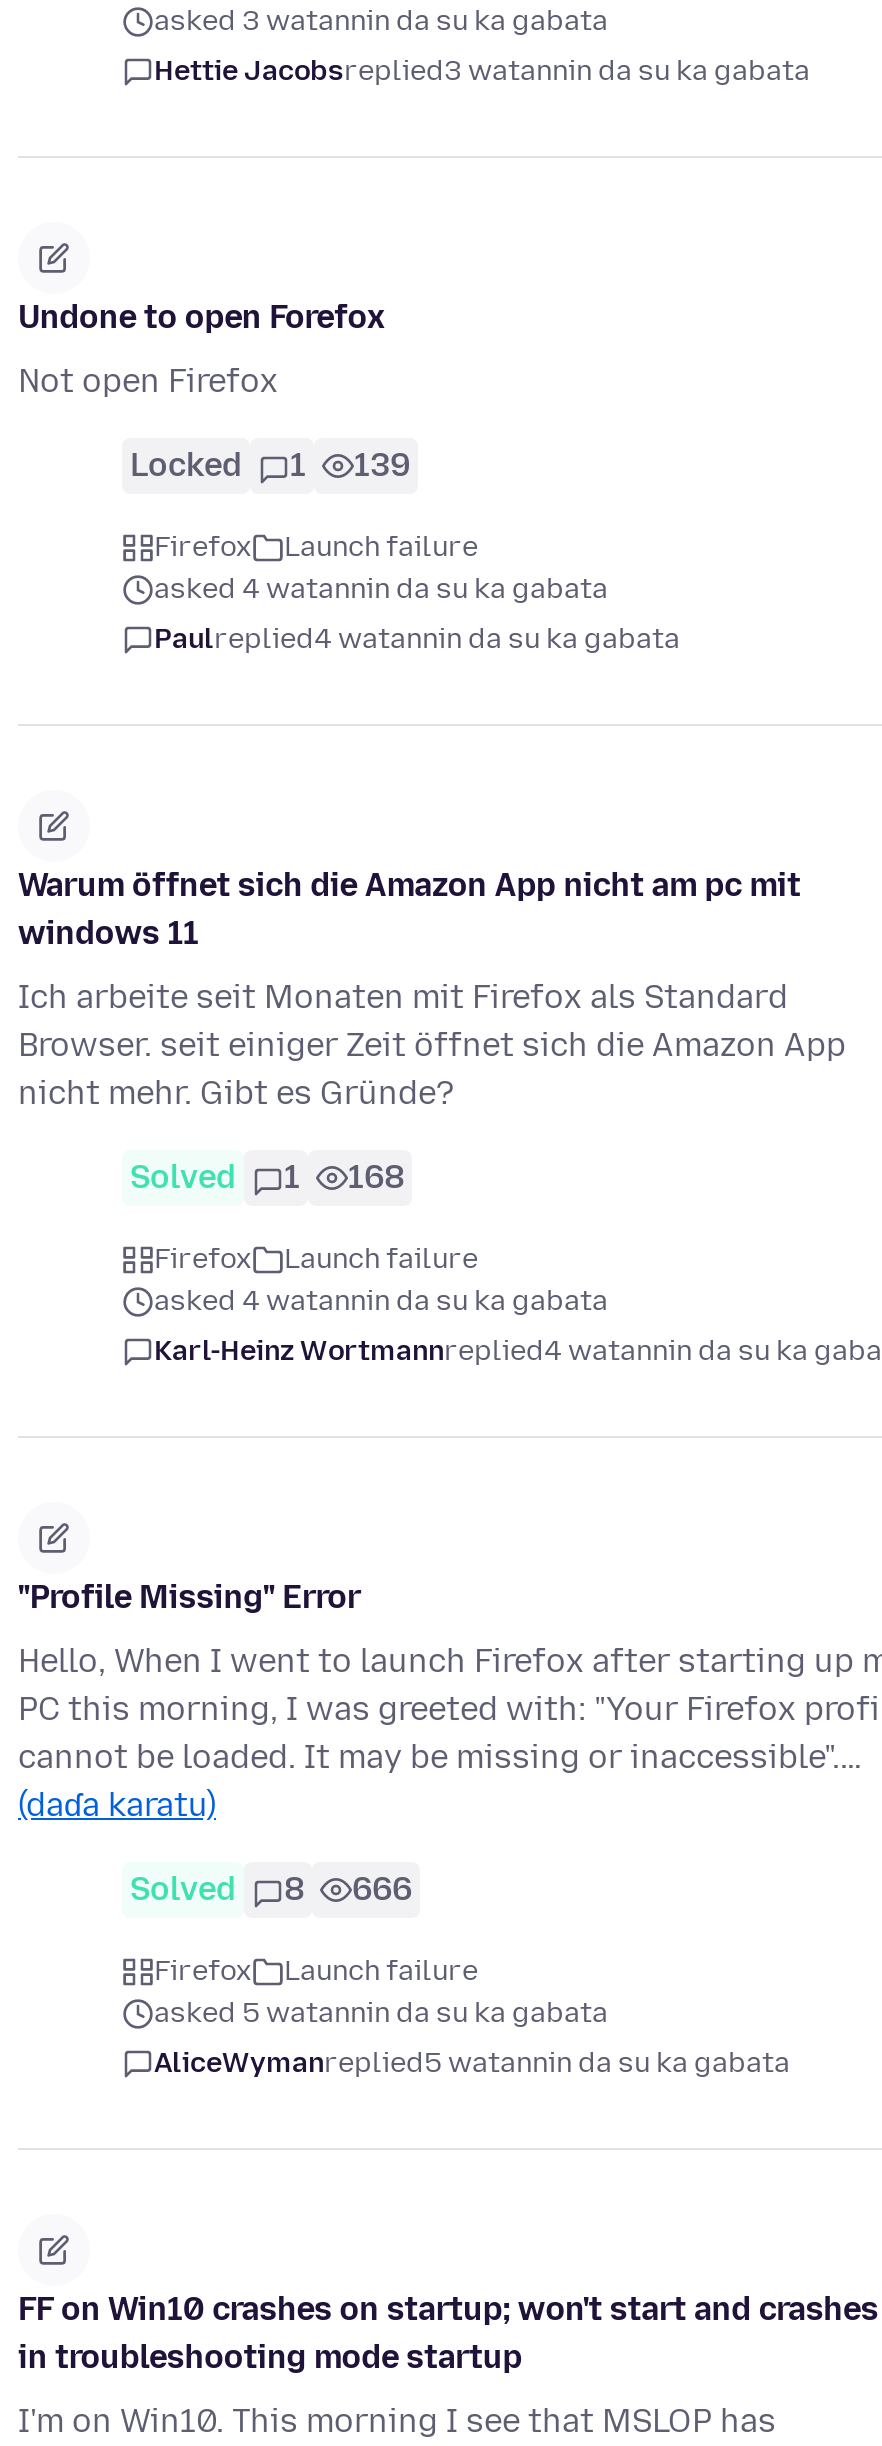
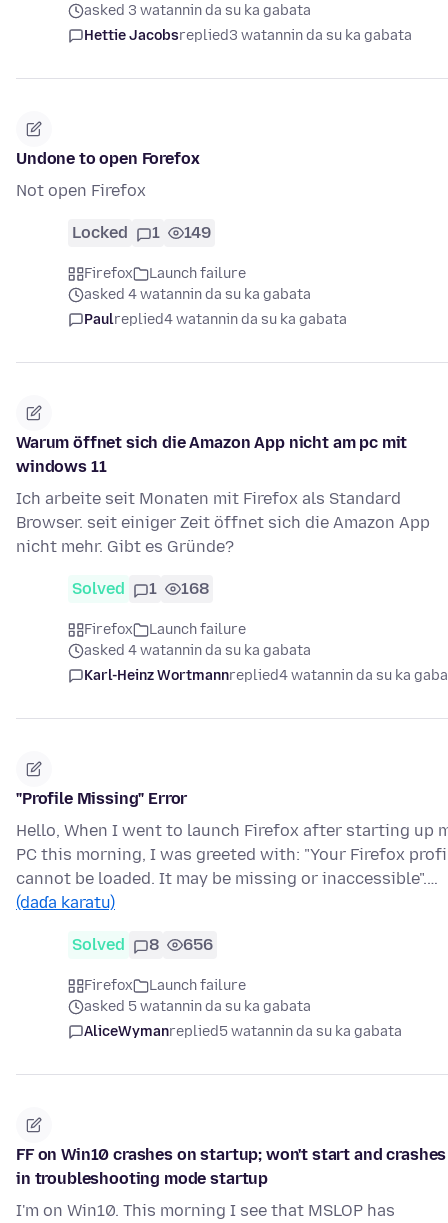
- Locked 1 139
+ Locked 1 149

- Solved 8 666
+ Solved 8 656
